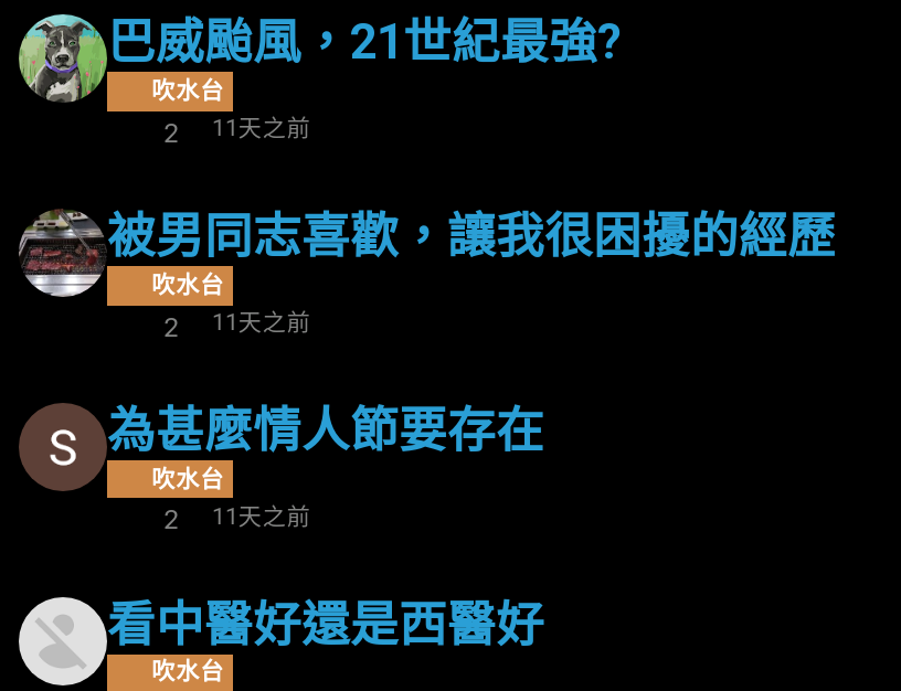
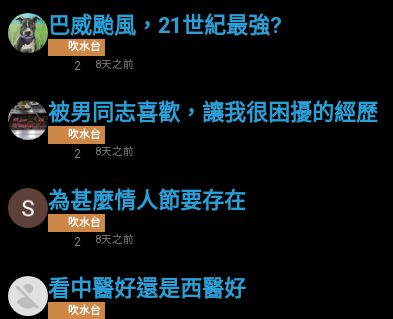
- 2 11天之前
+ 2 8天之前

- 2 11天之前
+ 2 8天之前

- 2 11天之前
+ 2 8天之前
